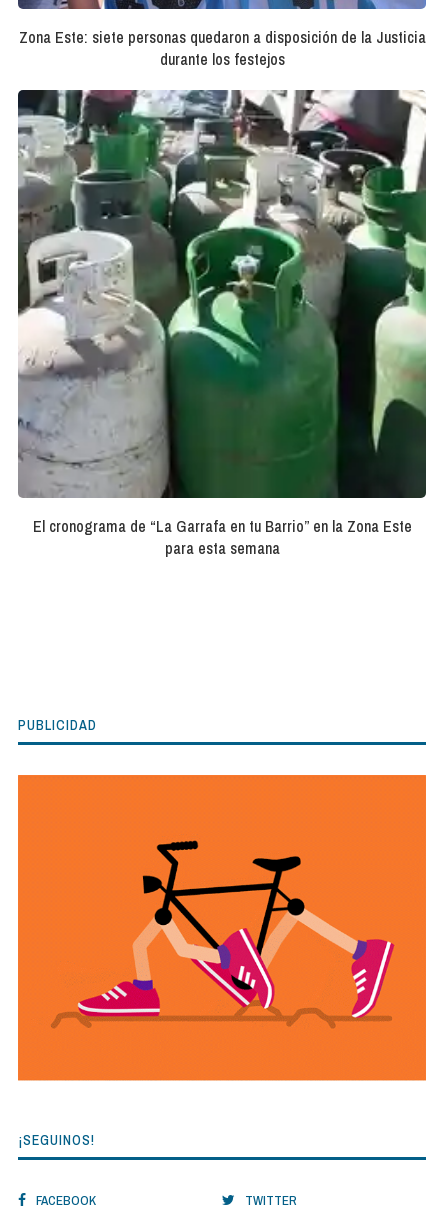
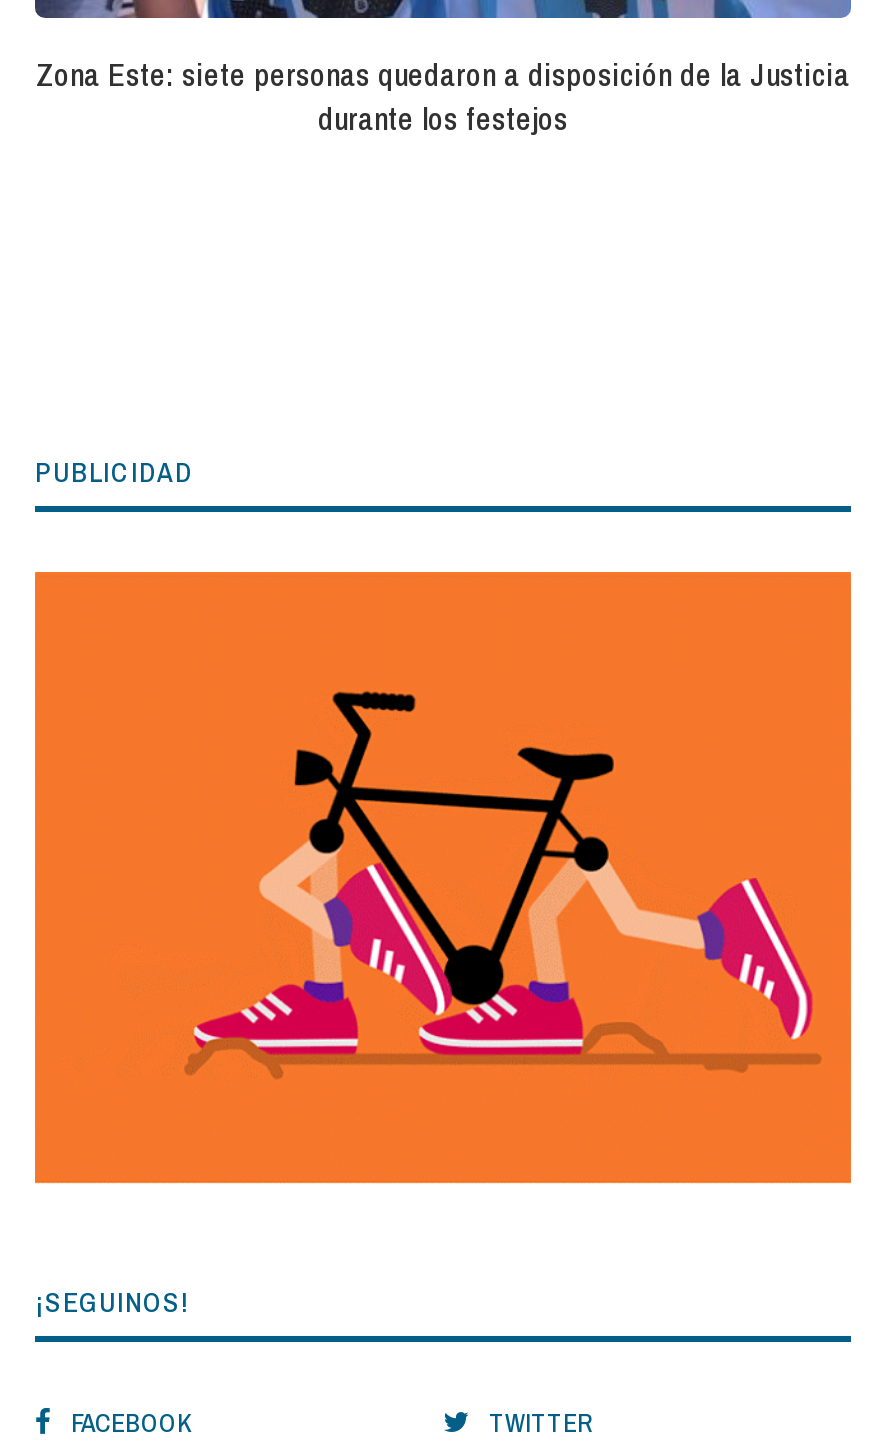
- [image]
- El cronograma de “La Garrafa en tu Barrio” en la Zona Este
- para esta semana

moved up: [image]
